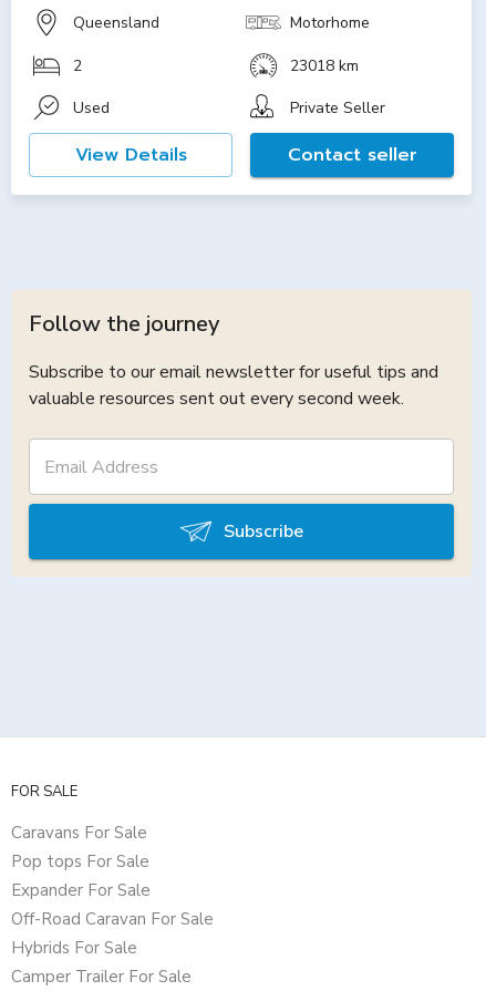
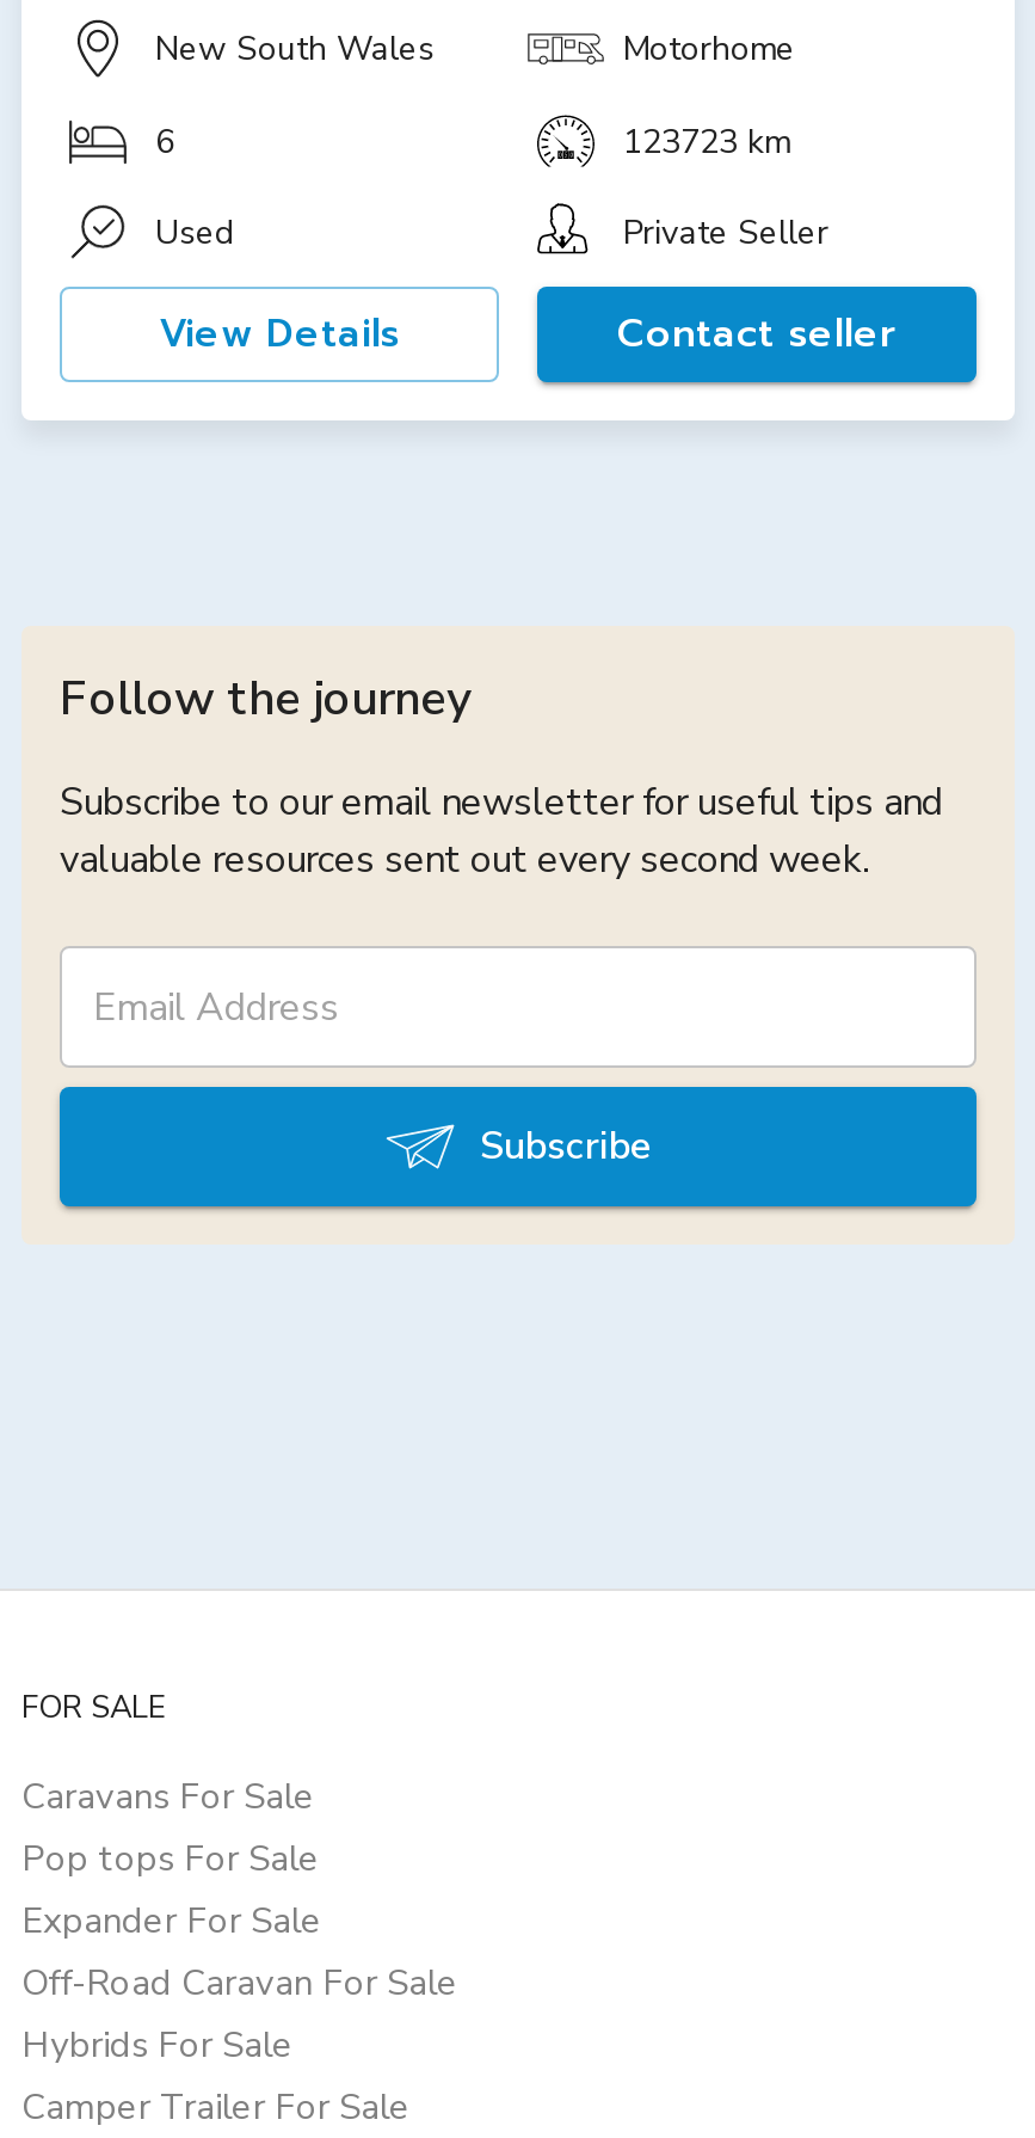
- Queensland
+ New South Wales

- 2
+ 6

- 23018 km
+ 123723 km
